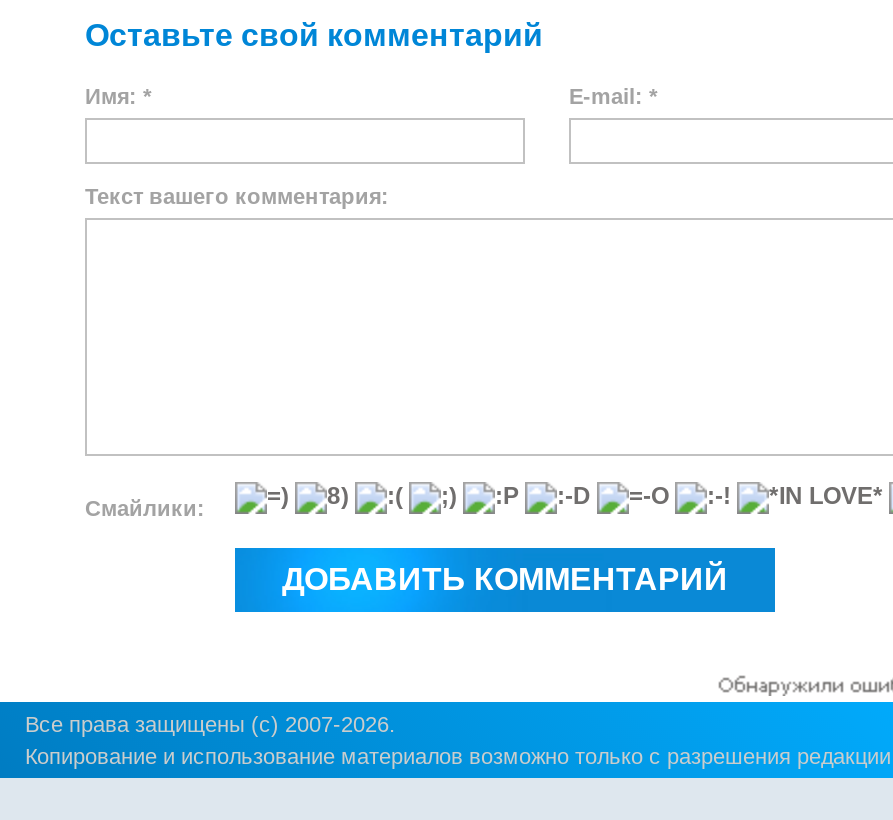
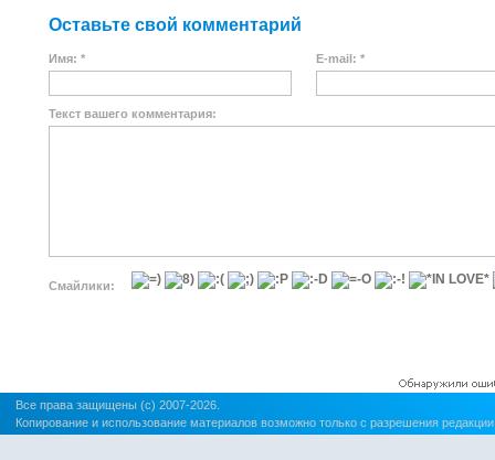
- [image]
